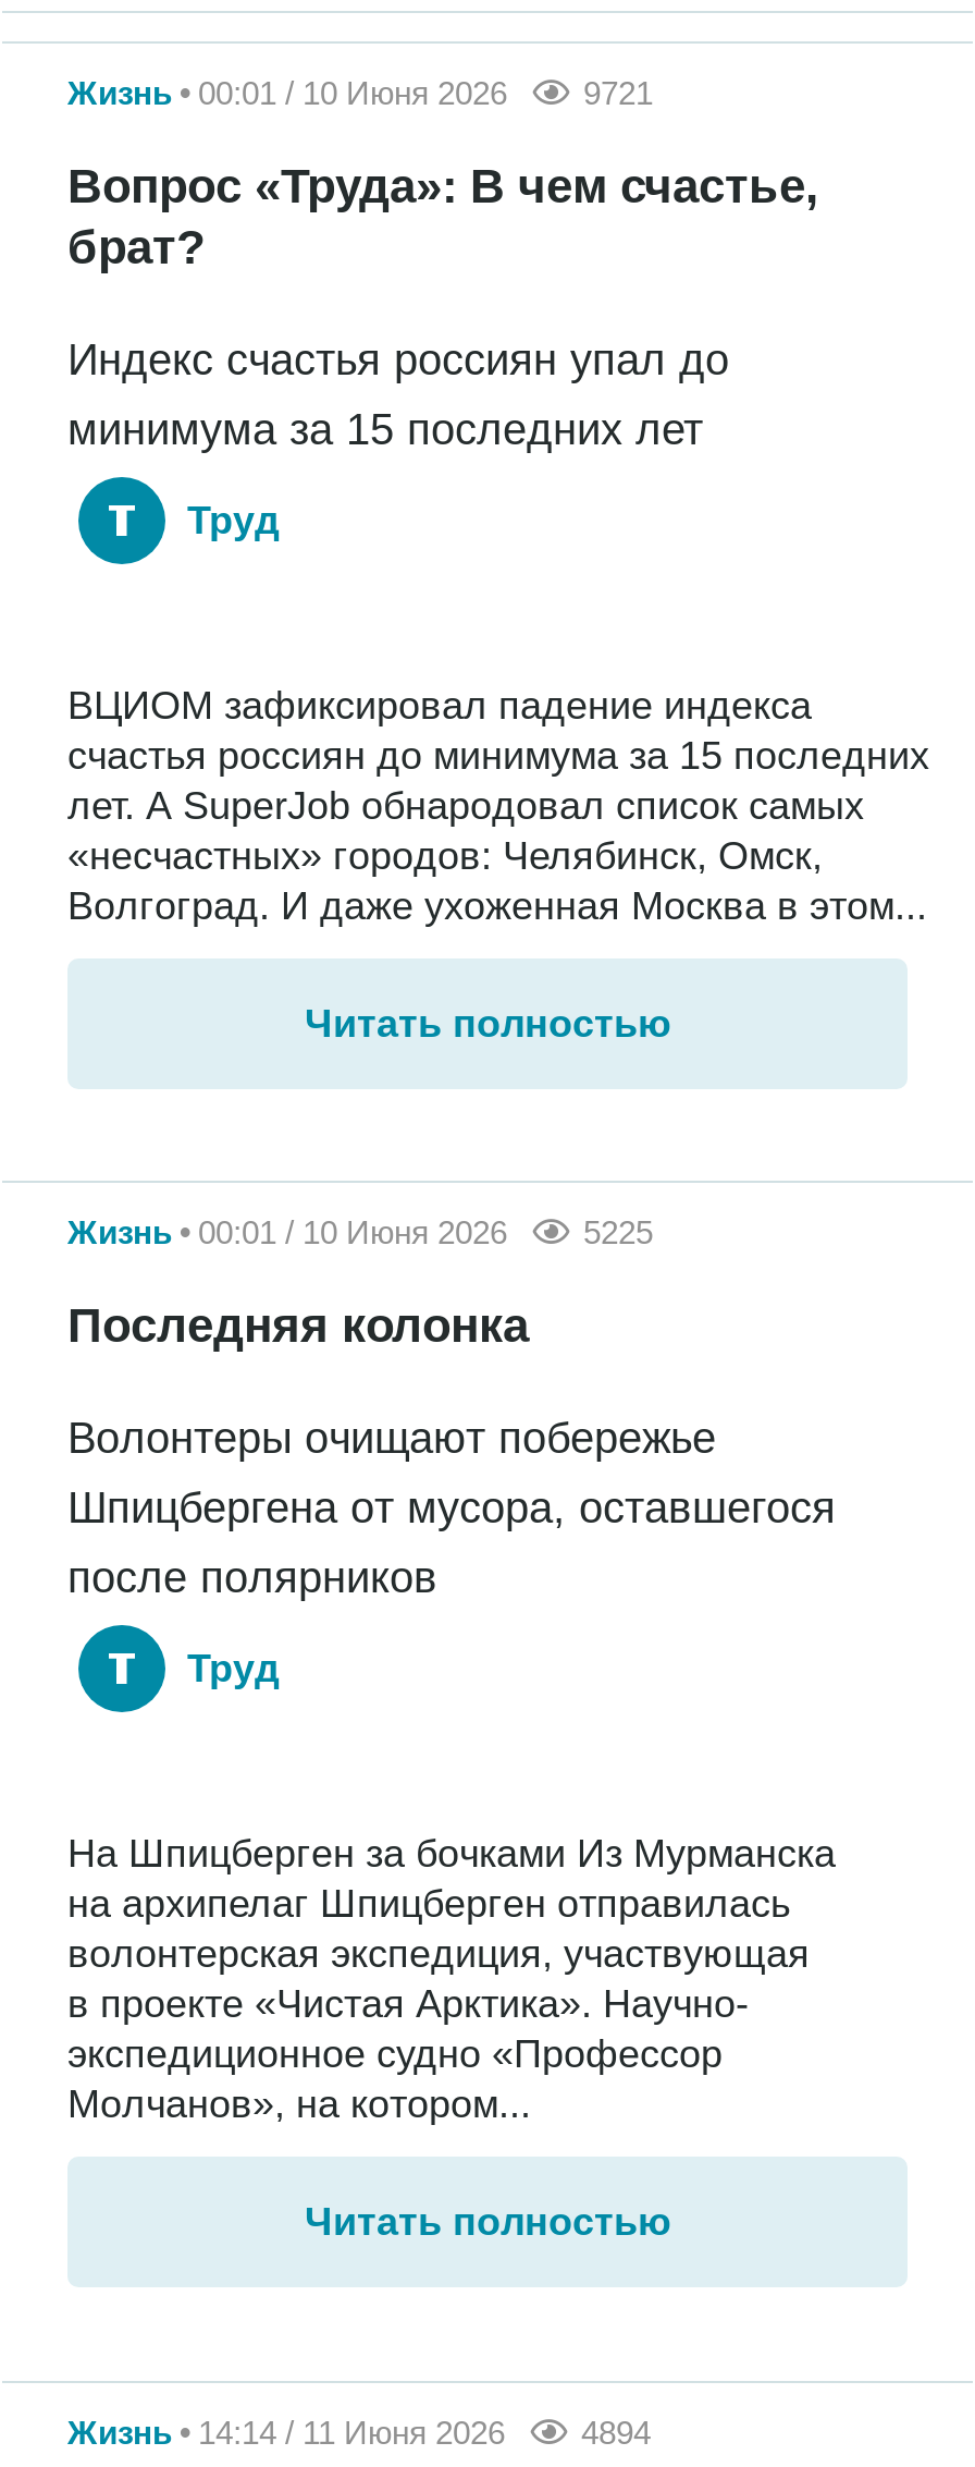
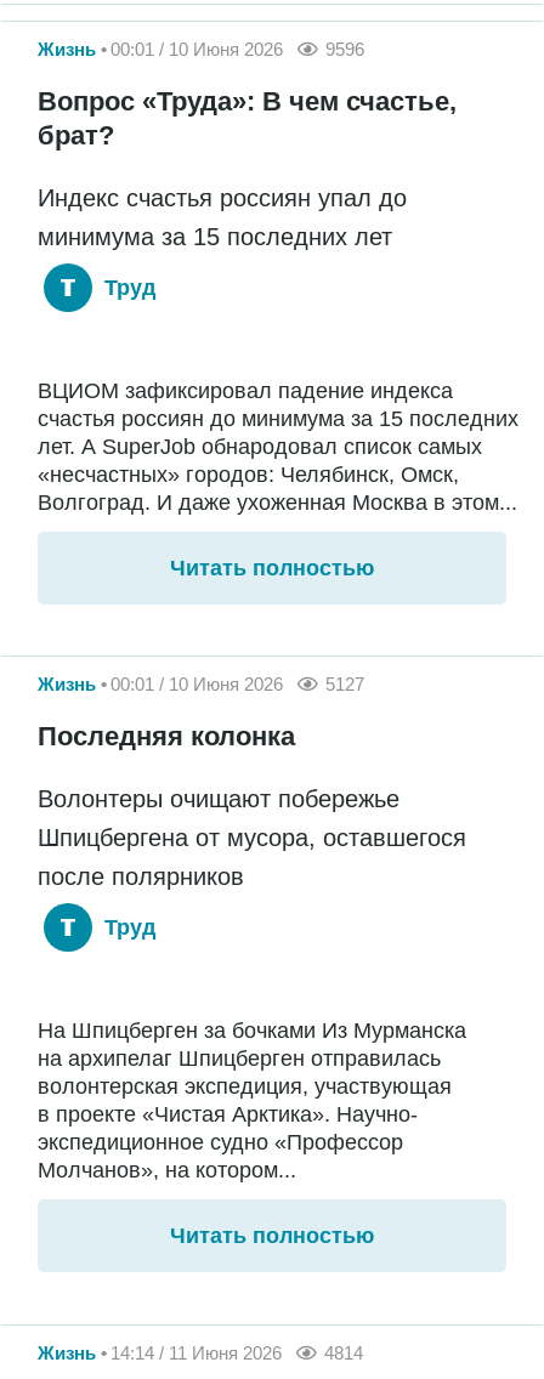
- 9721
+ 9596

- 5225
+ 5127

- 4894
+ 4814
